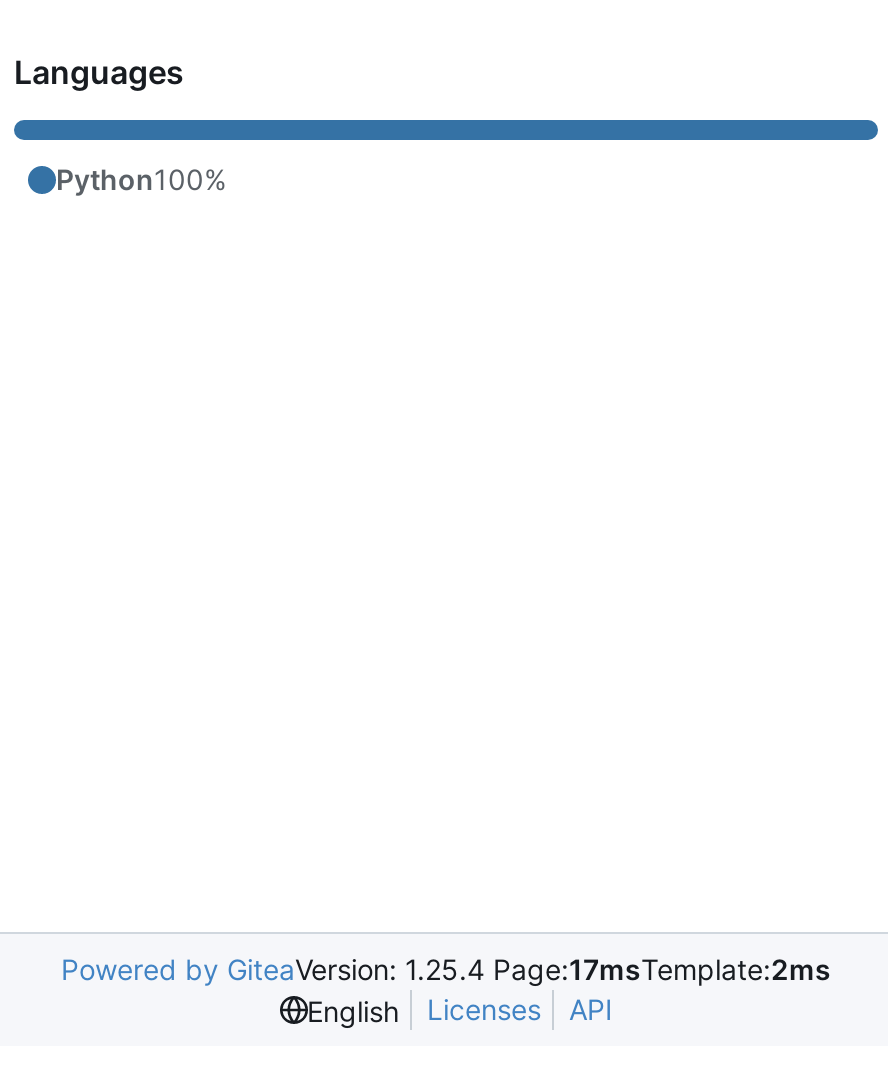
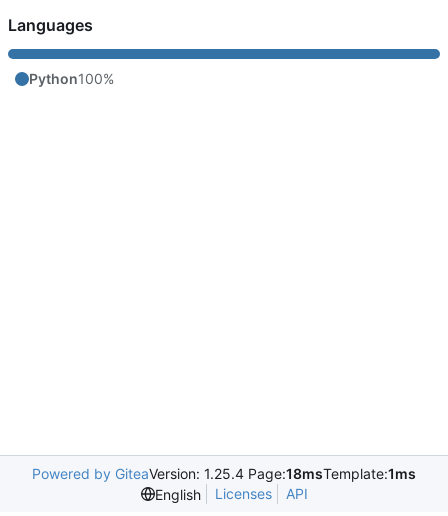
- Powered by GiteaVersion: 1.25.4 Page:17msTemplate:2ms
+ Powered by GiteaVersion: 1.25.4 Page:18msTemplate:1ms
